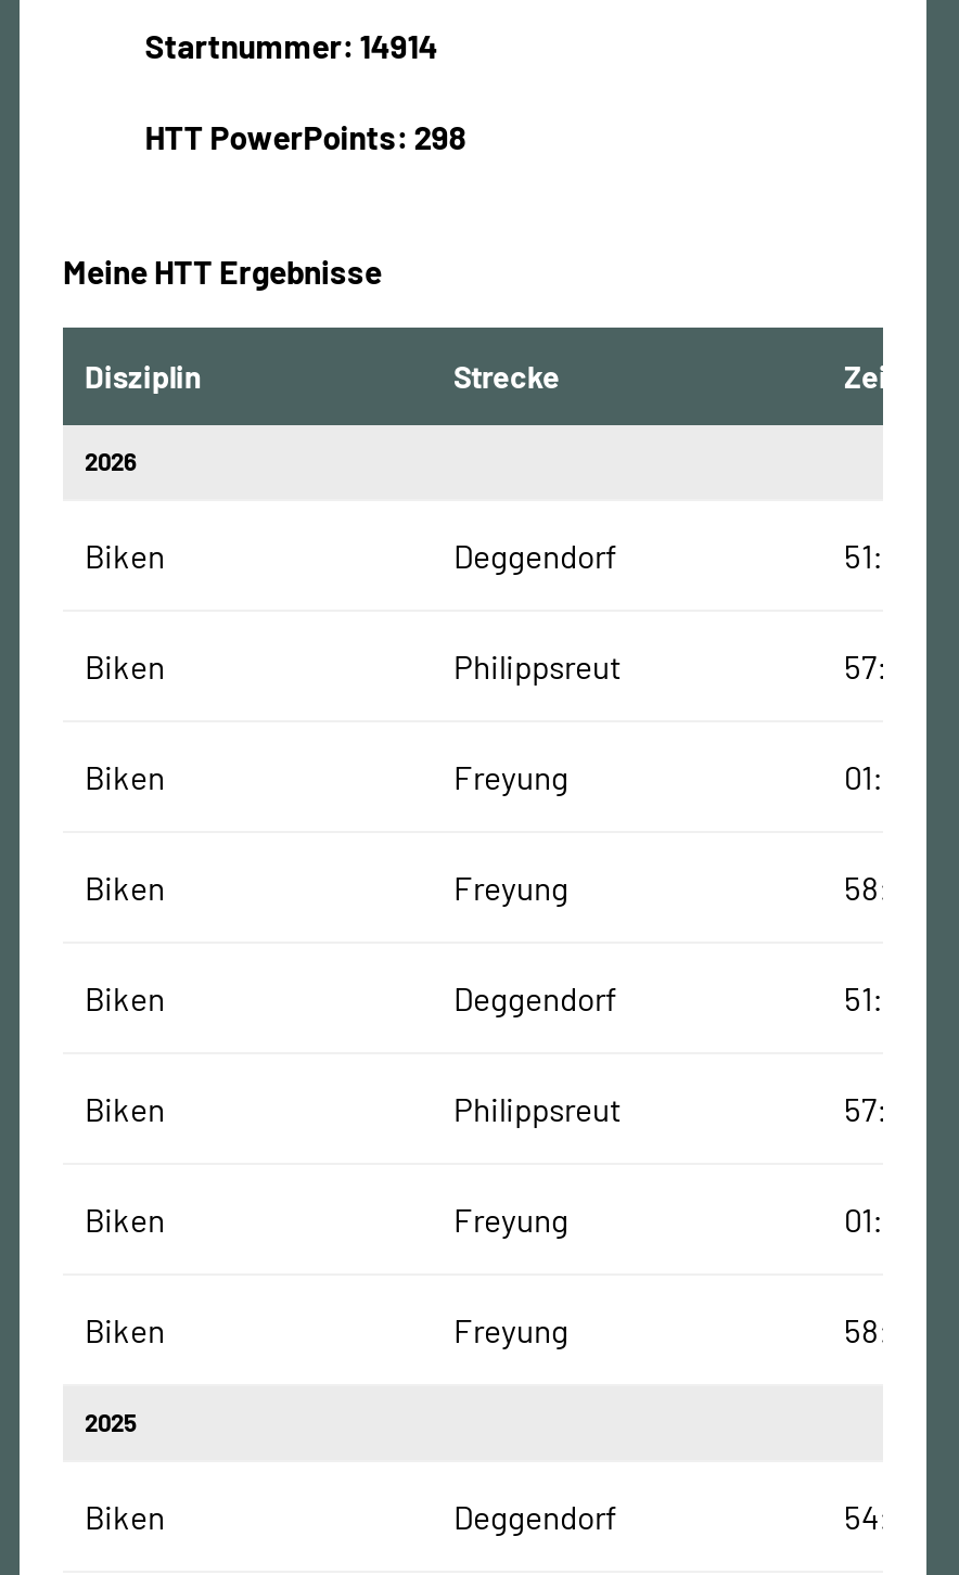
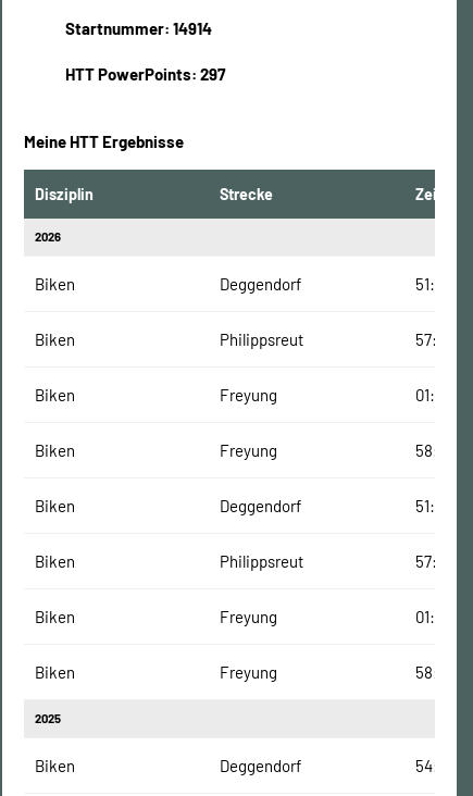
- HTT PowerPoints: 298
+ HTT PowerPoints: 297
